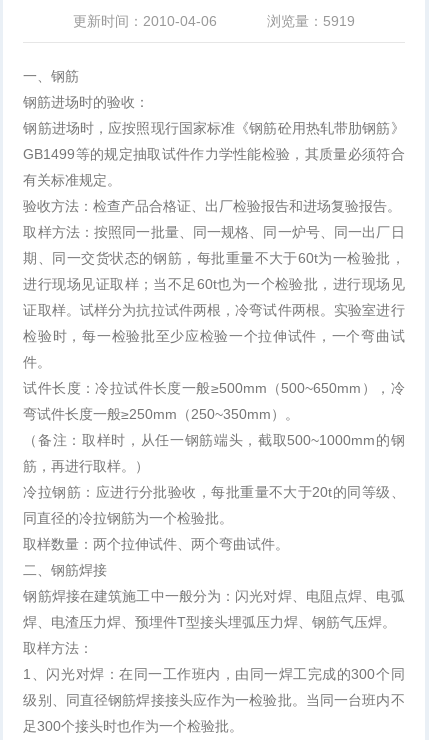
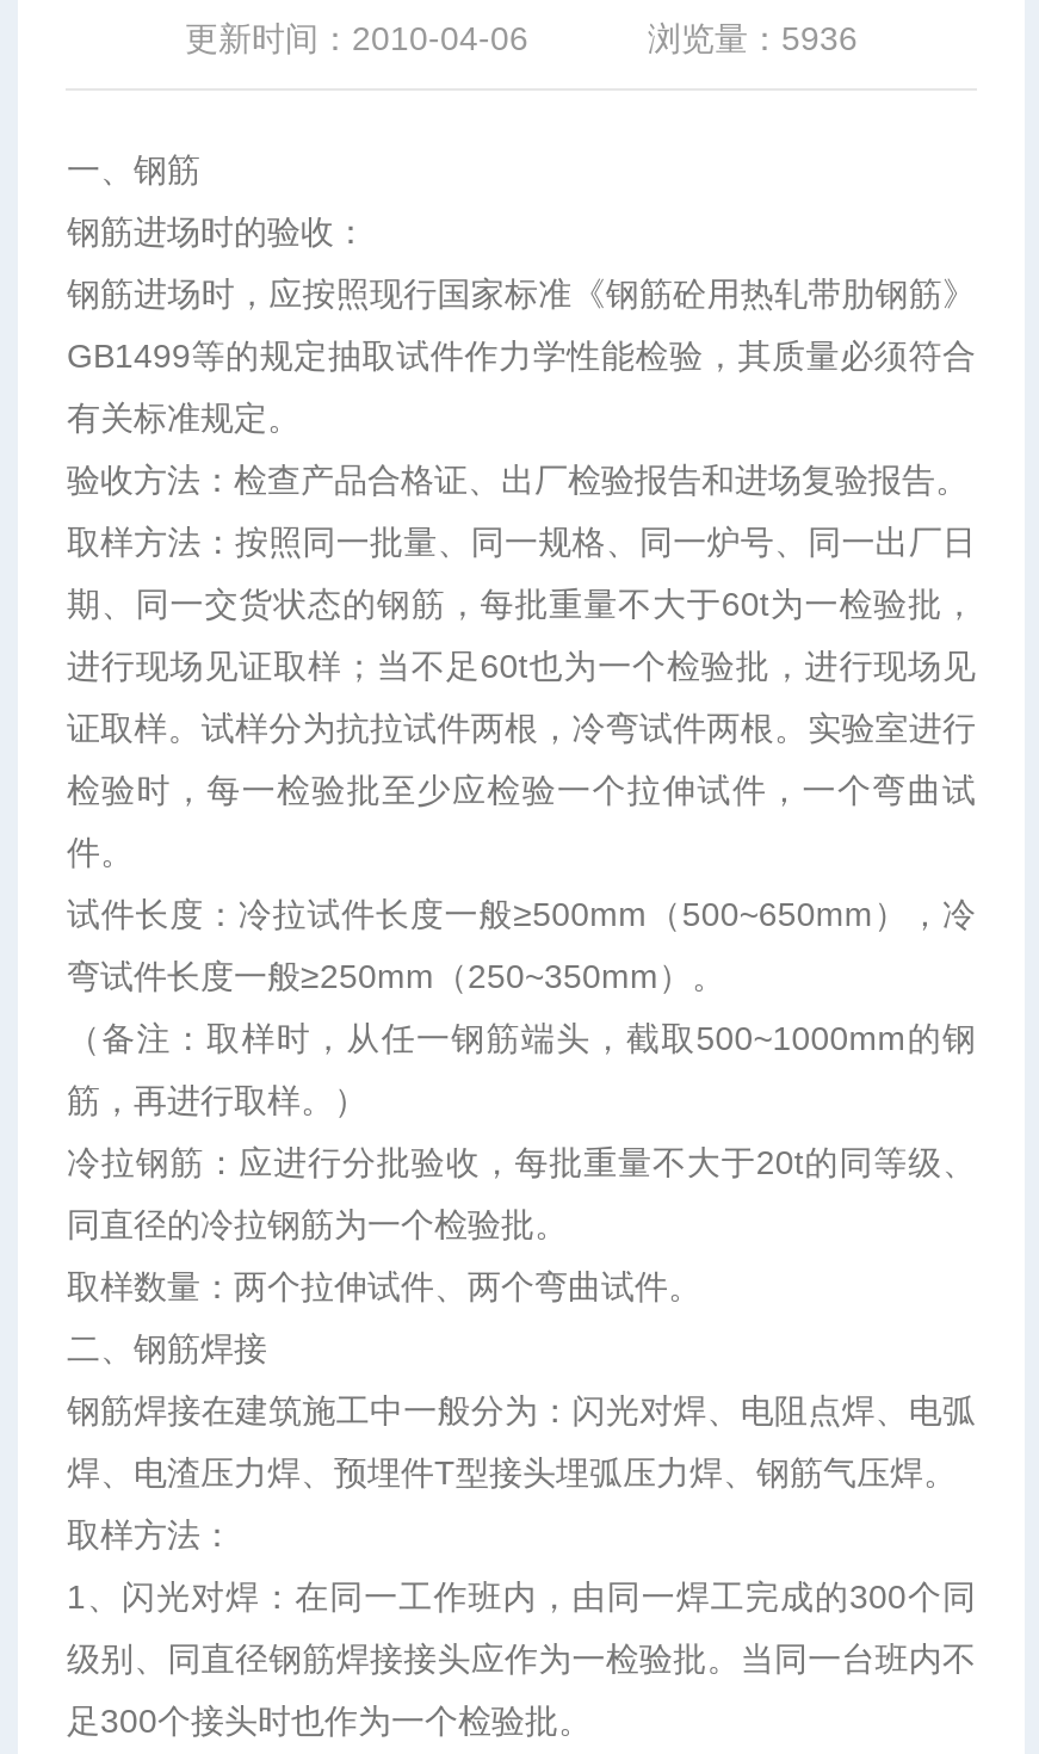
- 浏览量：5919
+ 浏览量：5936
